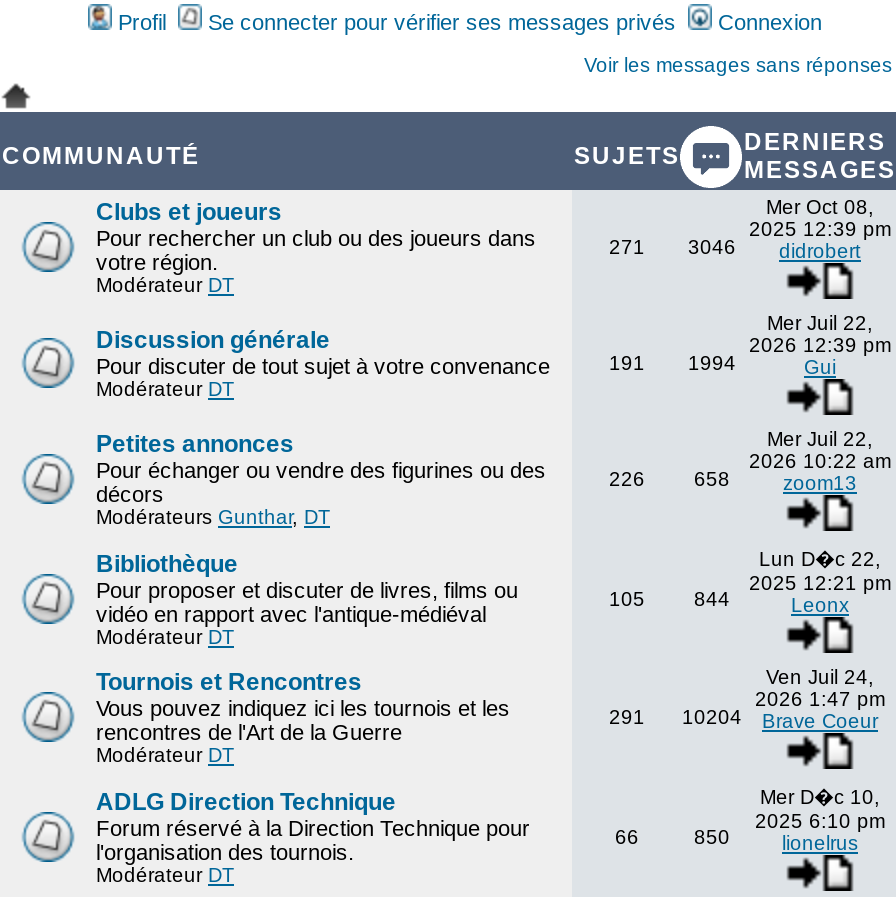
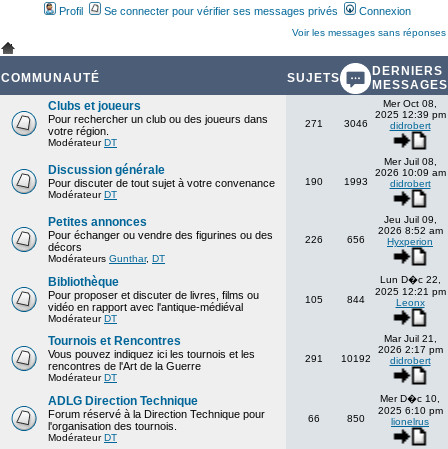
- Mer Juil 22,
- 2026 12:39 pm
- Gui
+ Mer Juil 08,
+ 2026 10:09 am
+ didrobert

- 191
- 1994
+ 190
+ 1993

- Mer Juil 22,
- 2026 10:22 am
- zoom13
+ Jeu Juil 09,
+ 2026 8:52 am
+ Hyxperion

- 658
+ 656

- Ven Juil 24,
- 2026 1:47 pm
- Brave Coeur
+ Mar Juil 21,
+ 2026 2:17 pm
+ didrobert

- 10204
+ 10192
